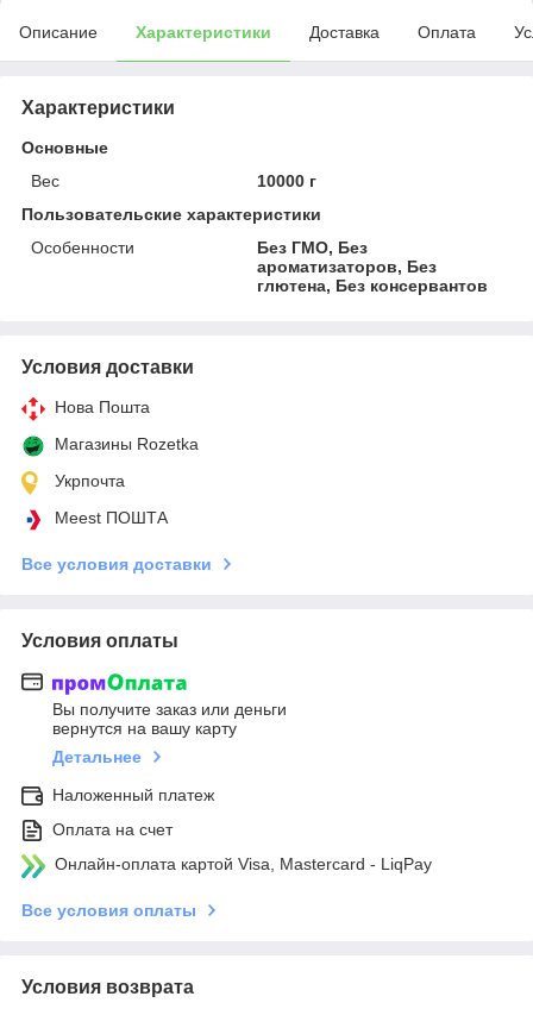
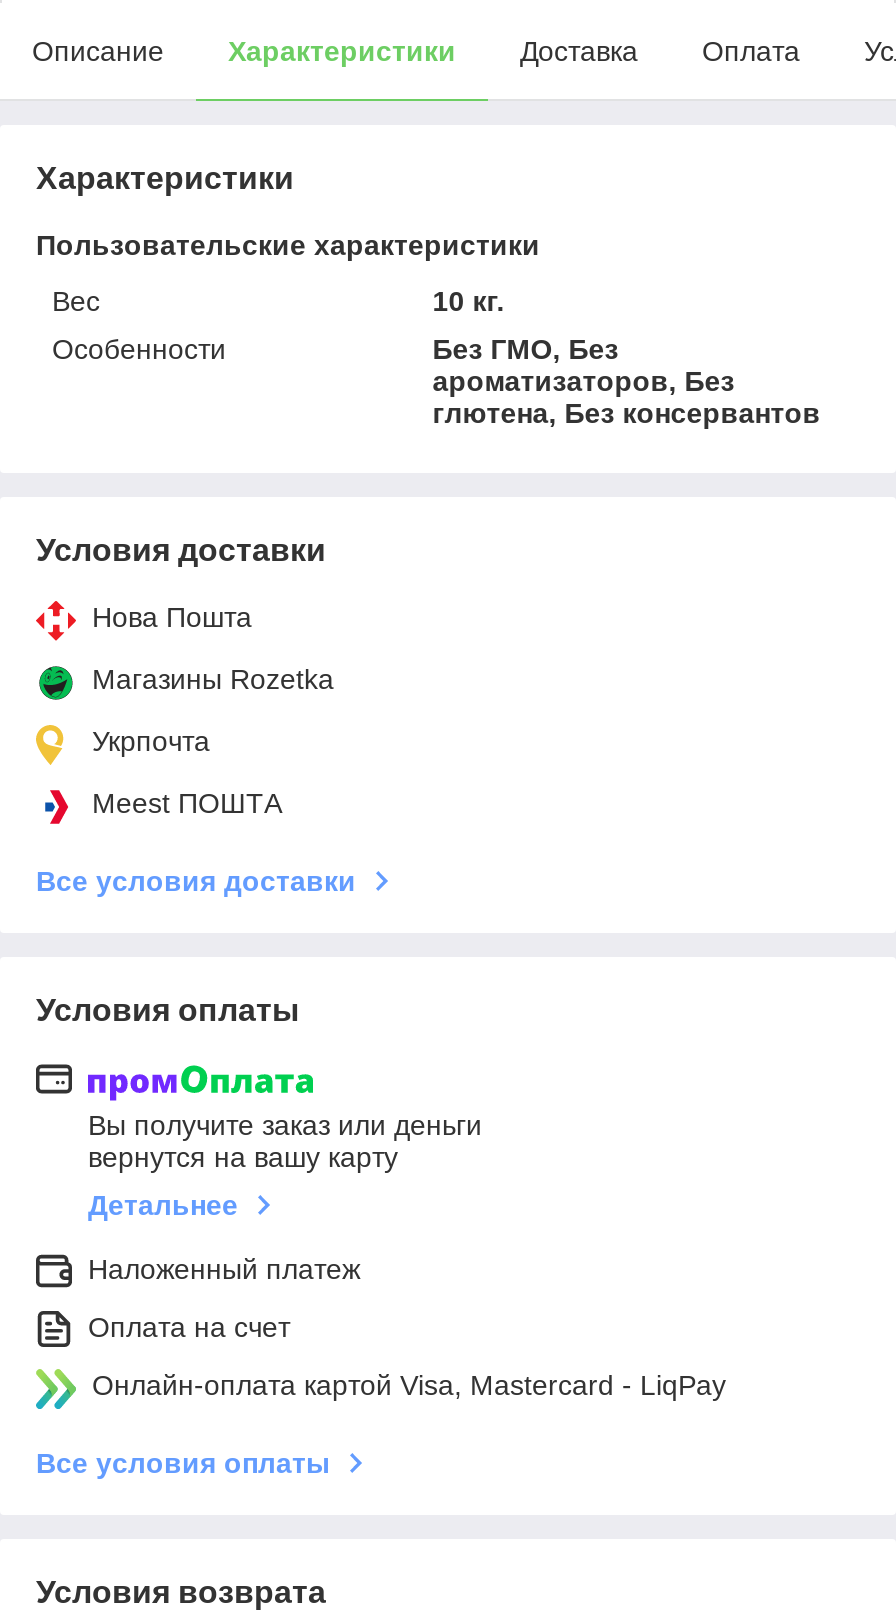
- Основные

- 10000 г
+ 10 кг.

moved up: Пользовательские характеристики
